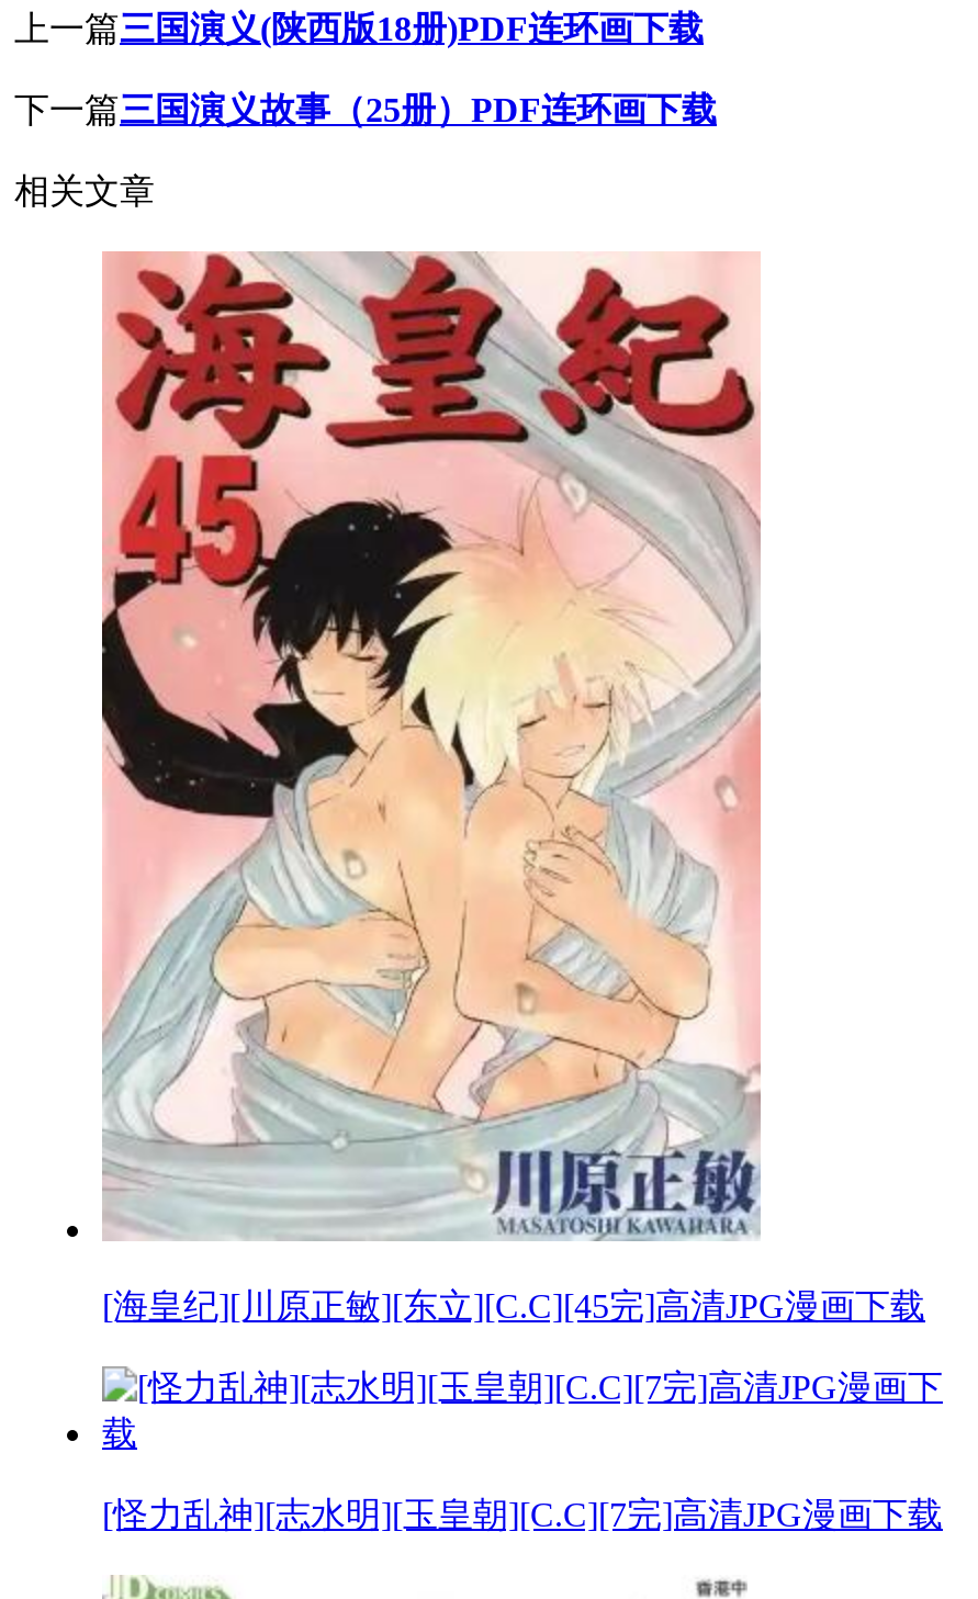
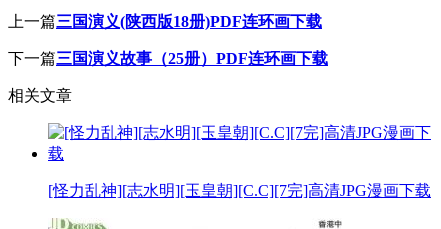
- [image]
- [海皇纪][川原正敏][东立][C.C][45完]高清JPG漫画下载
